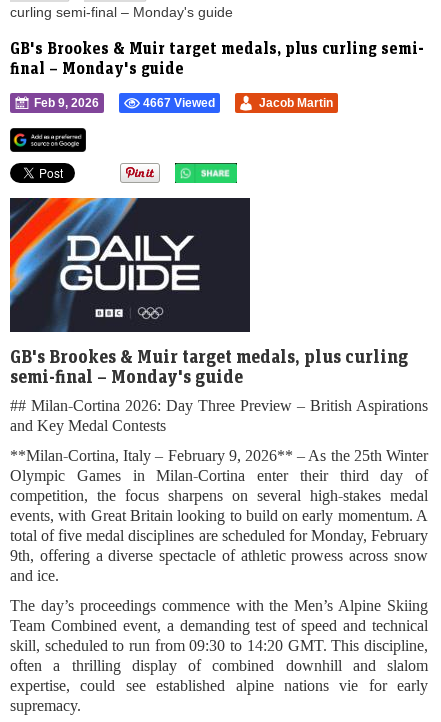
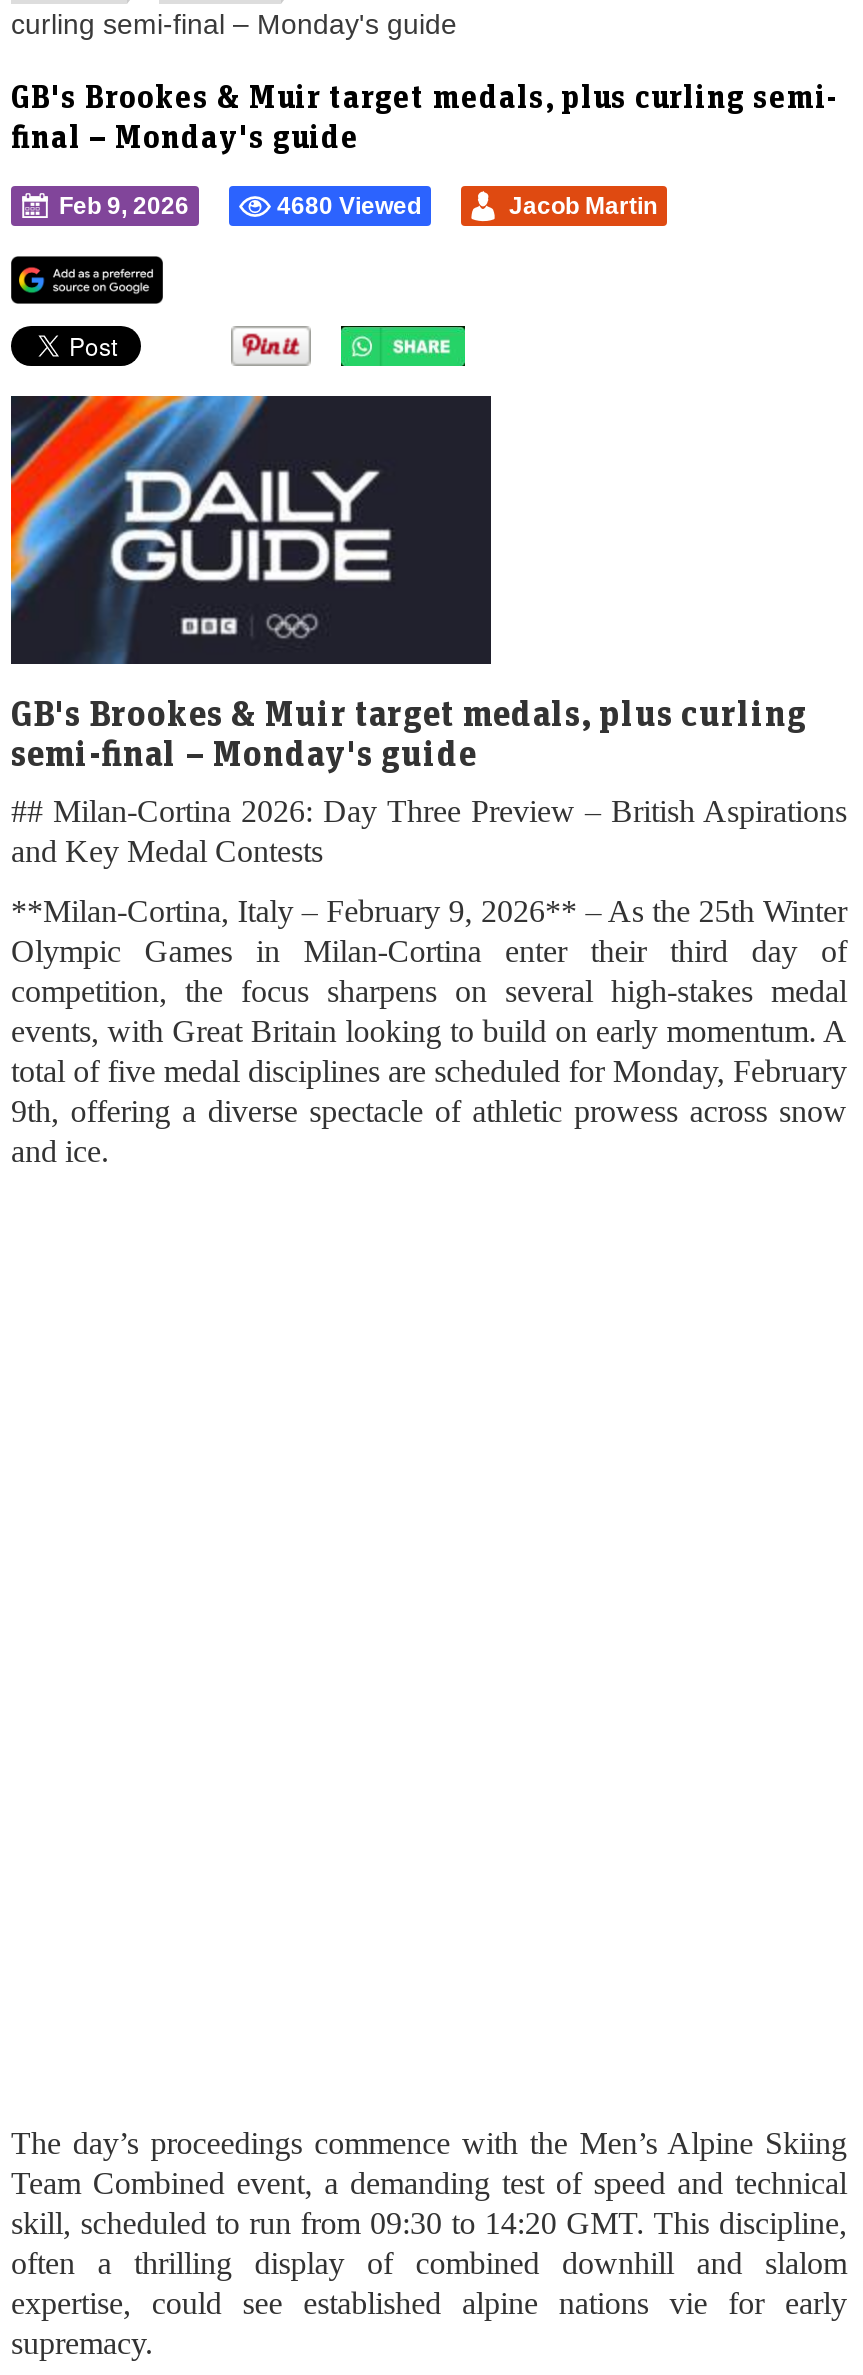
- 4667 Viewed
+ 4680 Viewed
